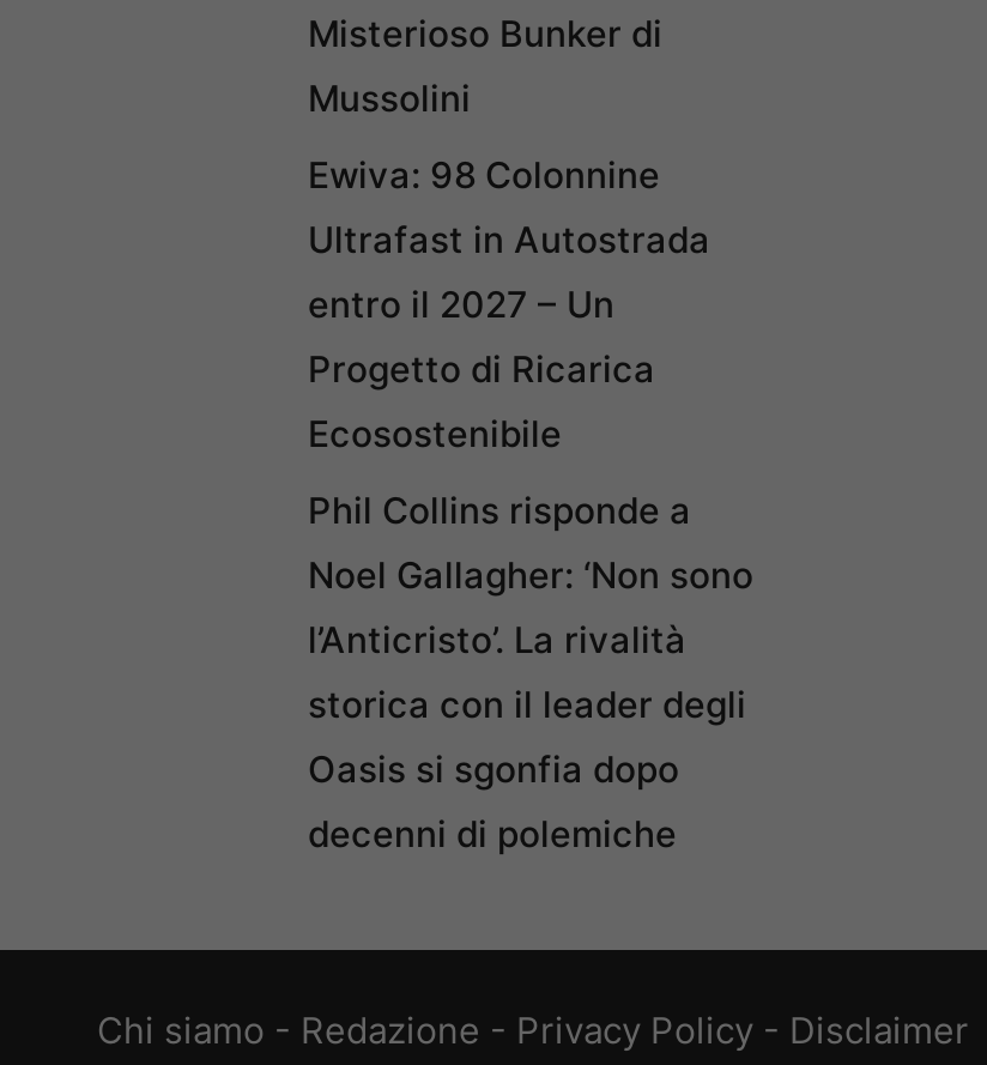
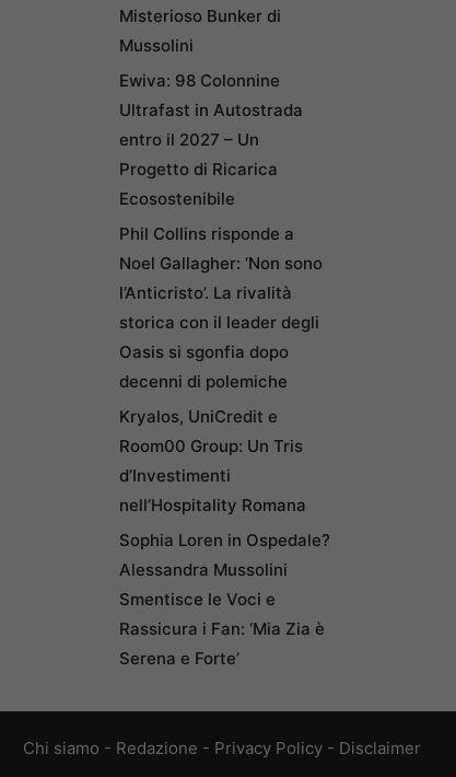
+ Kryalos, UniCredit e
+ Room00 Group: Un Tris
+ d’Investimenti
+ nell’Hospitality Romana
+ Sophia Loren in Ospedale?
+ Alessandra Mussolini
+ Smentisce le Voci e
+ Rassicura i Fan: ‘Mia Zia è
+ Serena e Forte’
